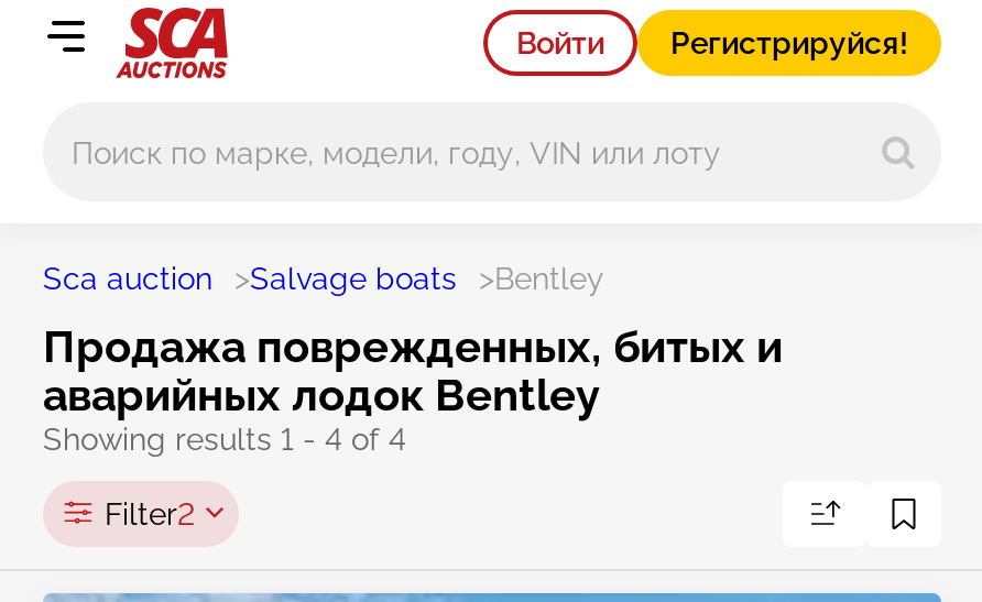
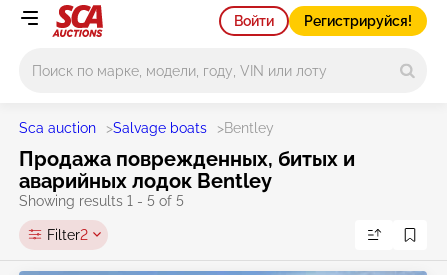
- Showing results 1 - 4 of 4
+ Showing results 1 - 5 of 5
